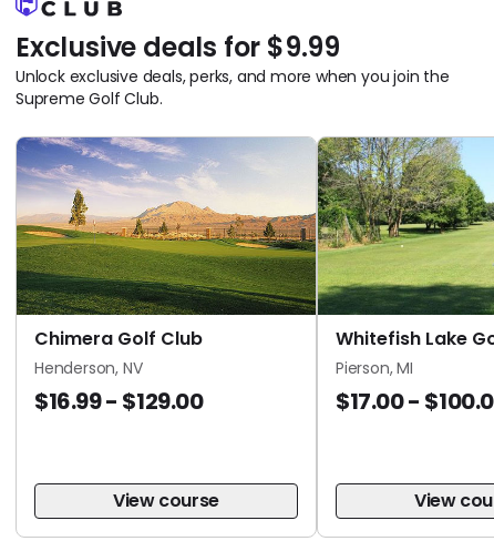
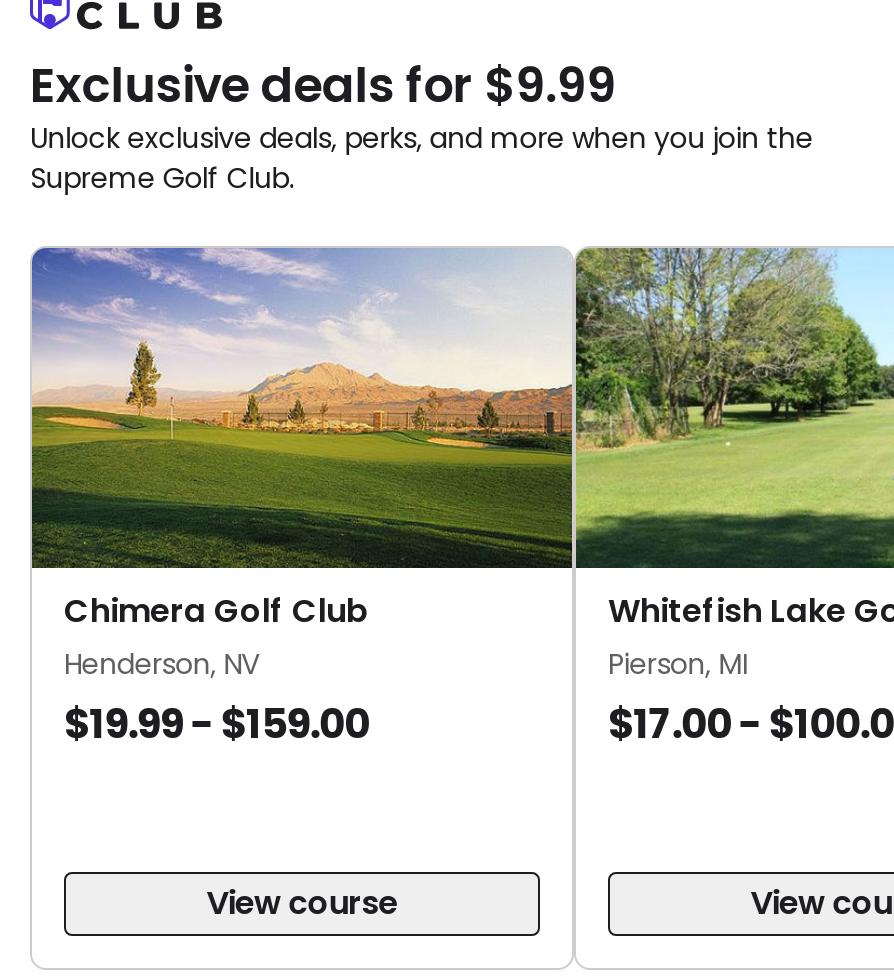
- $16.99 - $129.00
+ $19.99 - $159.00
